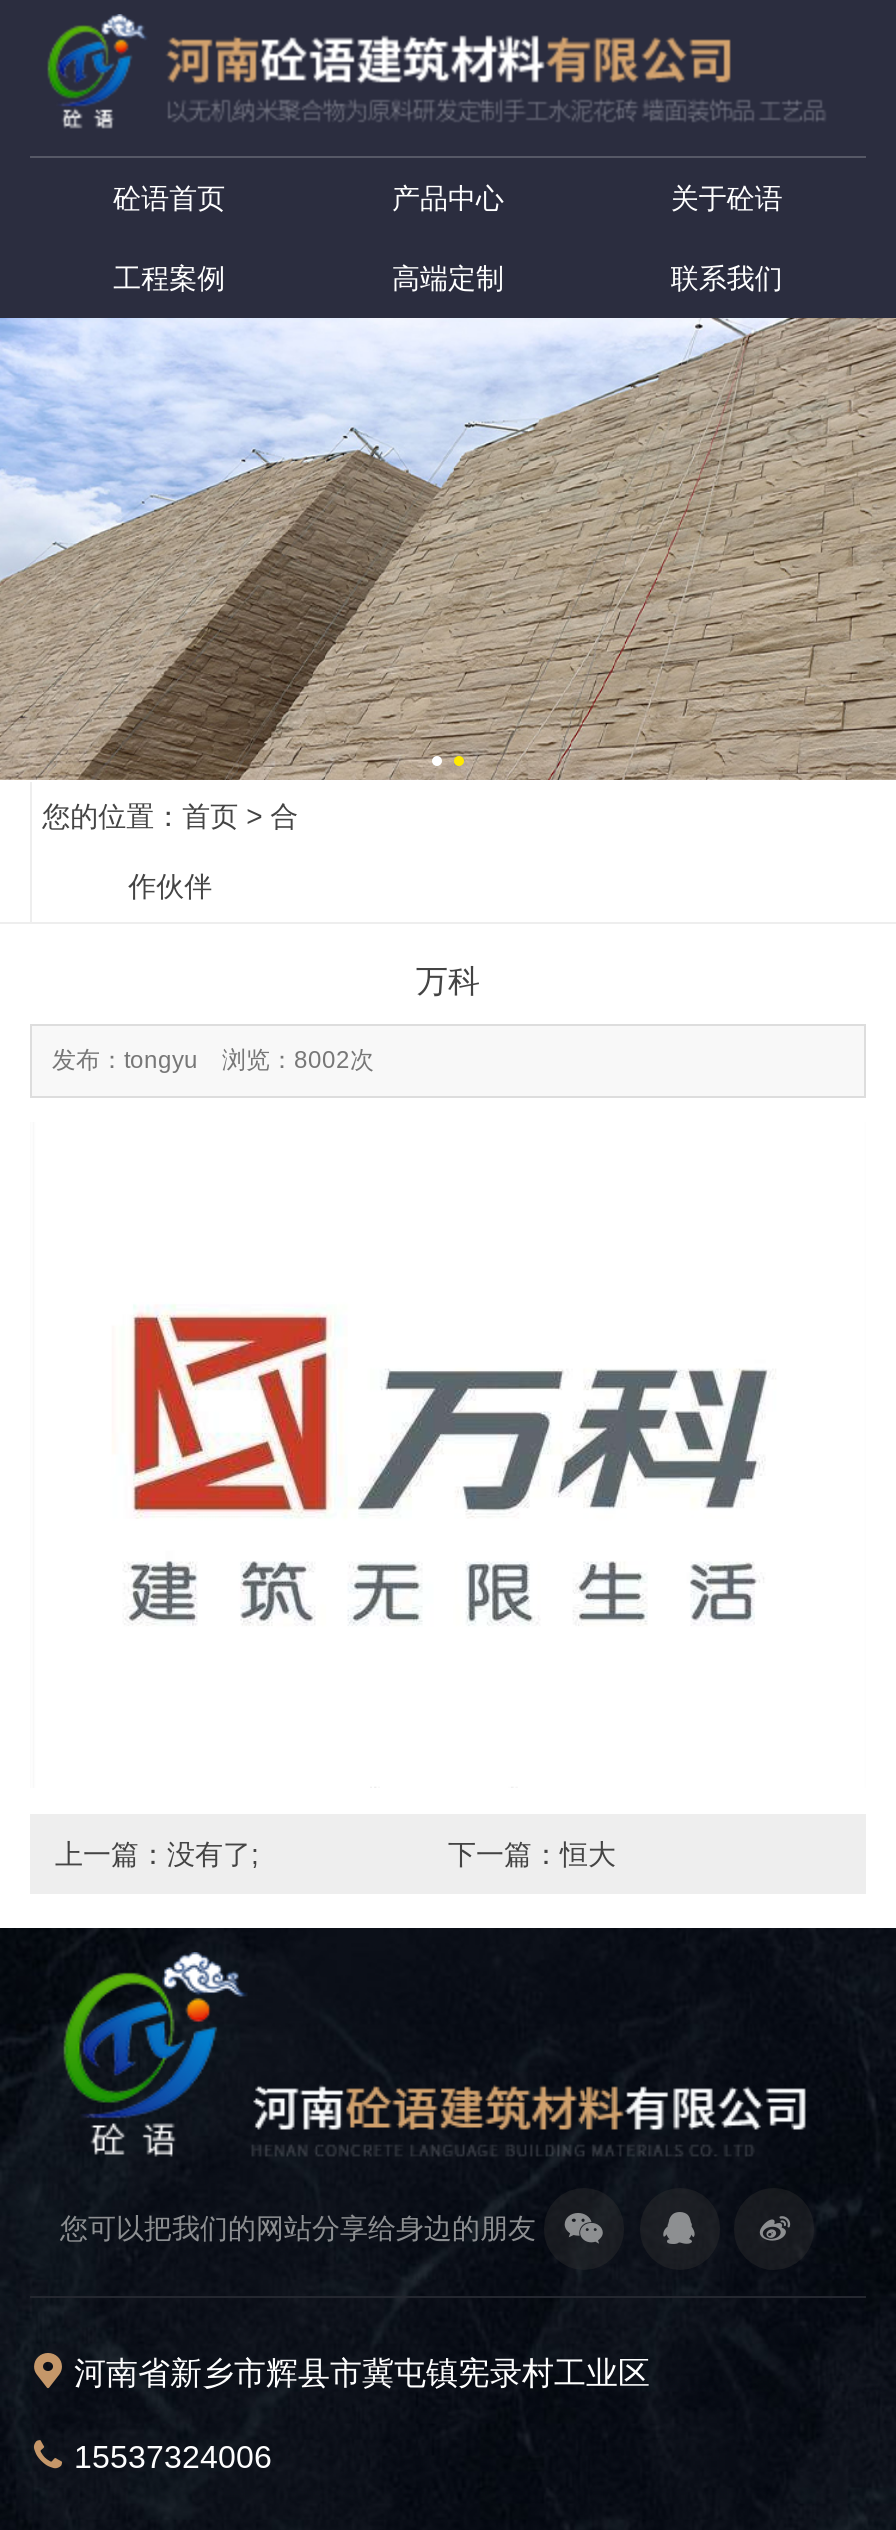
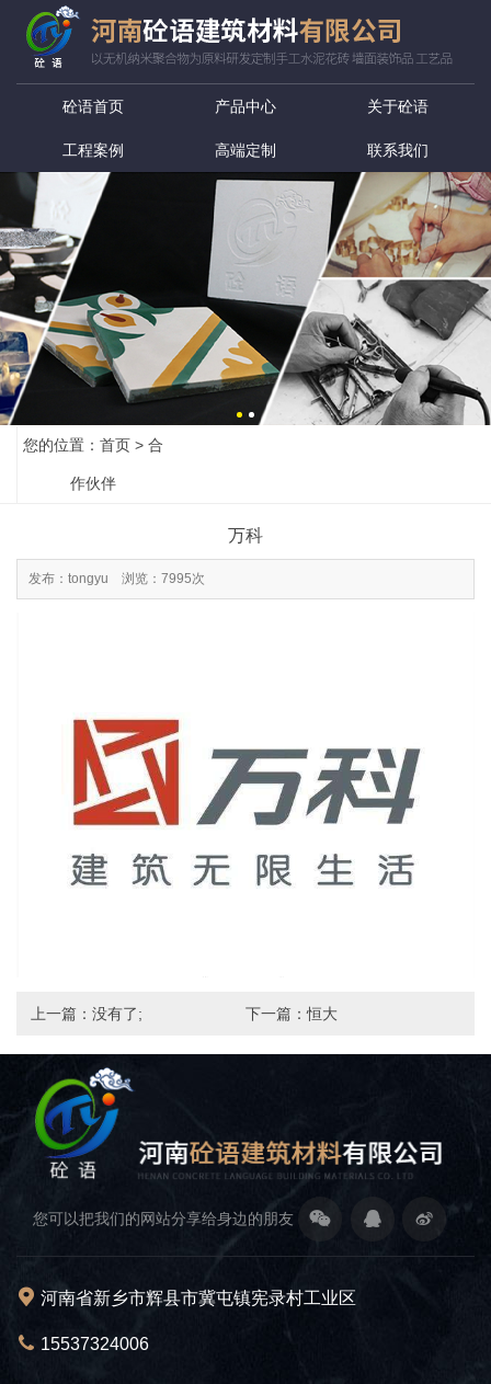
- [image]
+ [image]

- 发布：tongyu 浏览：8002次
+ 发布：tongyu 浏览：7995次
